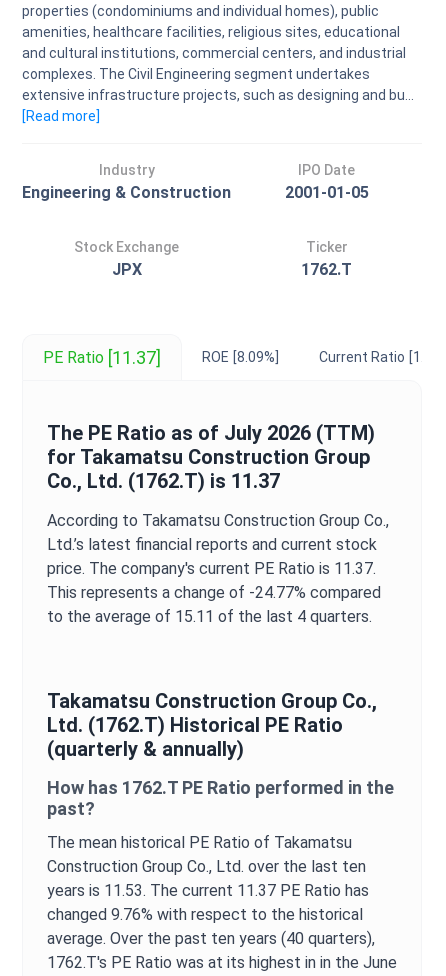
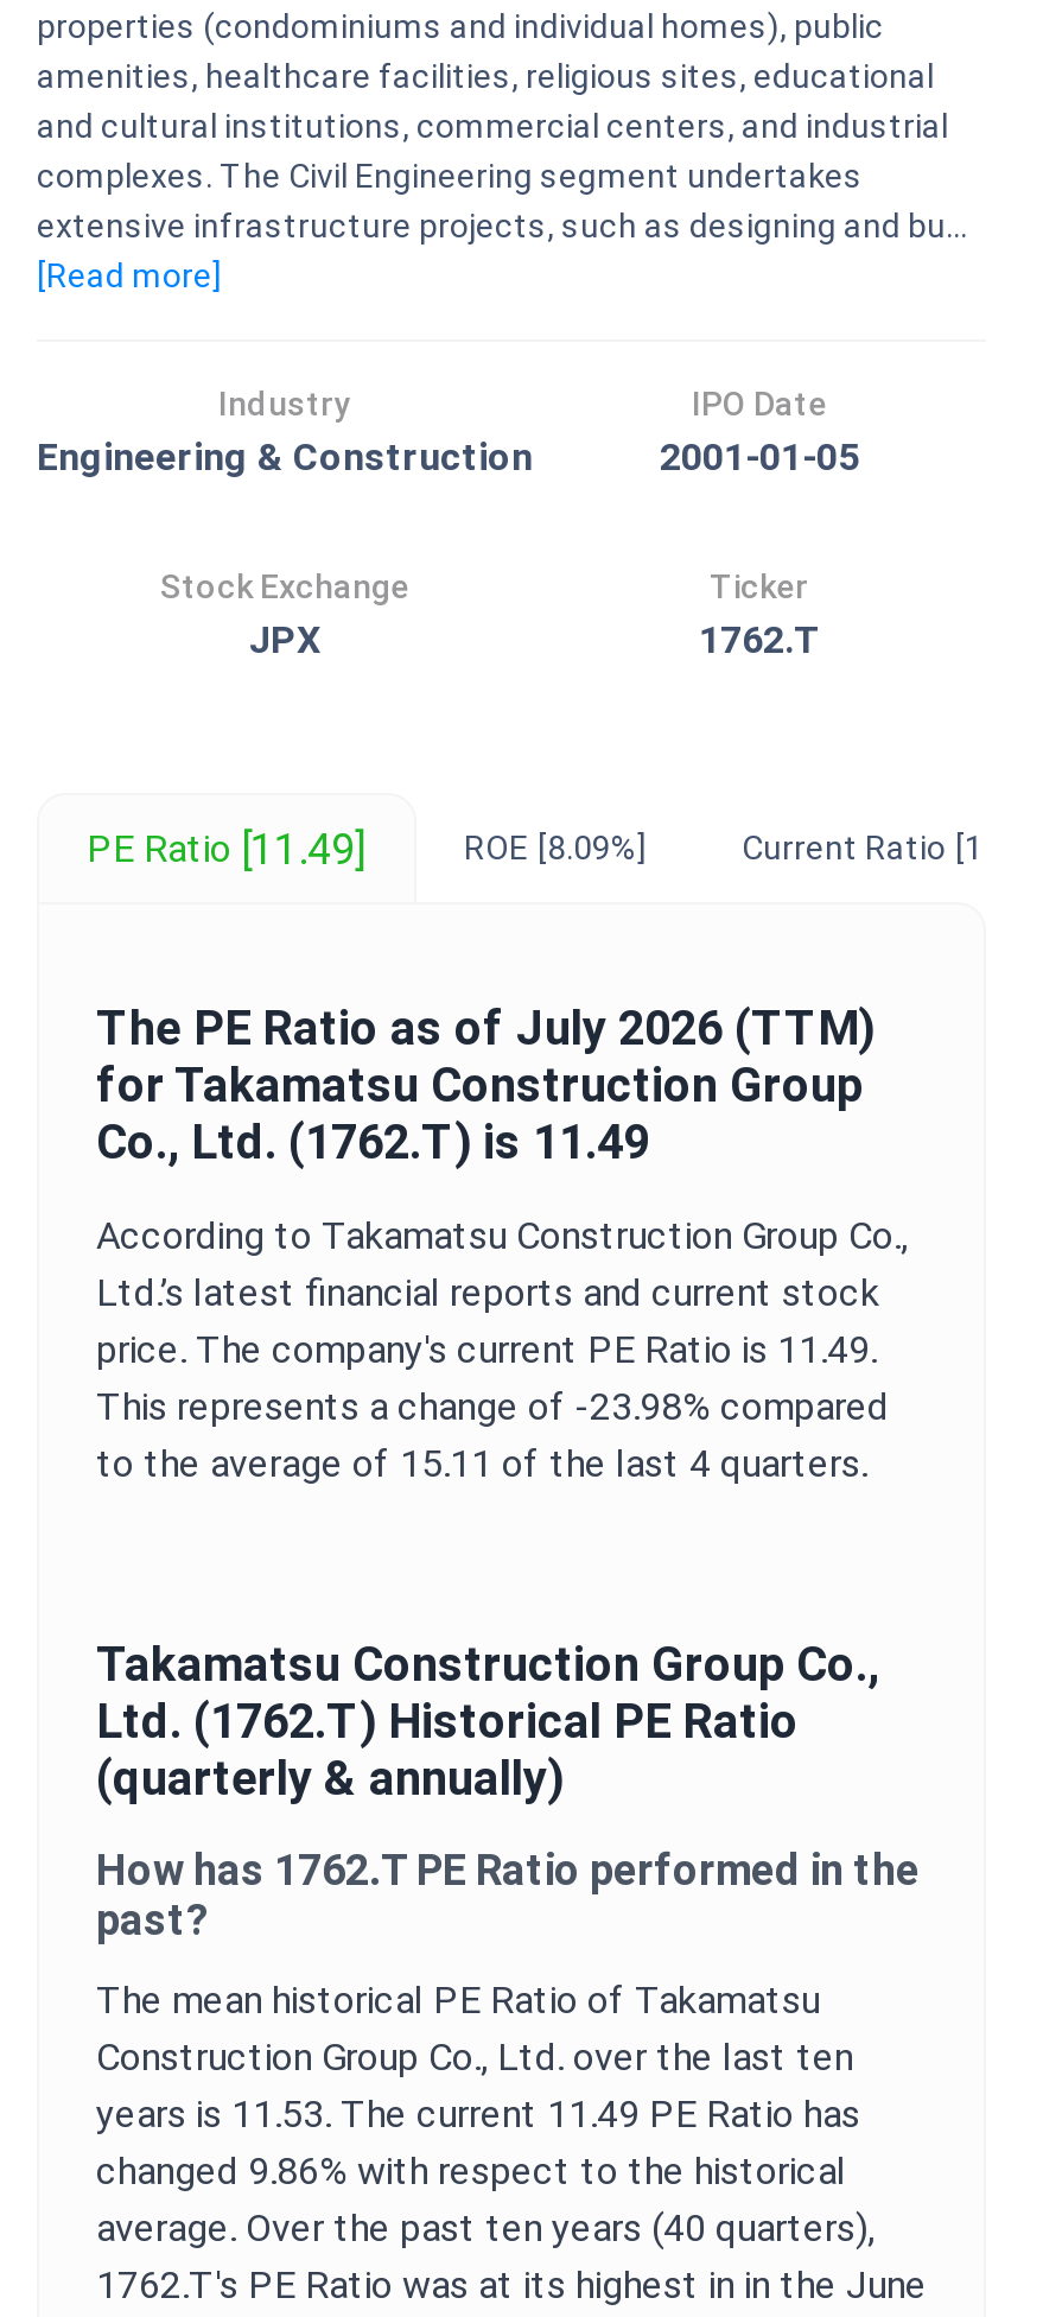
- PE Ratio [11.37]
+ PE Ratio [11.49]

- Co., Ltd. (1762.T) is 11.37
+ Co., Ltd. (1762.T) is 11.49

- price. The company's current PE Ratio is 11.37.
+ price. The company's current PE Ratio is 11.49.

- This represents a change of -24.77% compared
+ This represents a change of -23.98% compared

- years is 11.53. The current 11.37 PE Ratio has
+ years is 11.53. The current 11.49 PE Ratio has

- changed 9.76% with respect to the historical
+ changed 9.86% with respect to the historical
